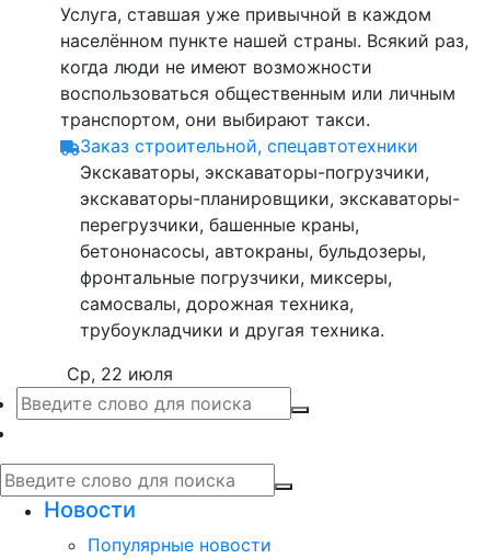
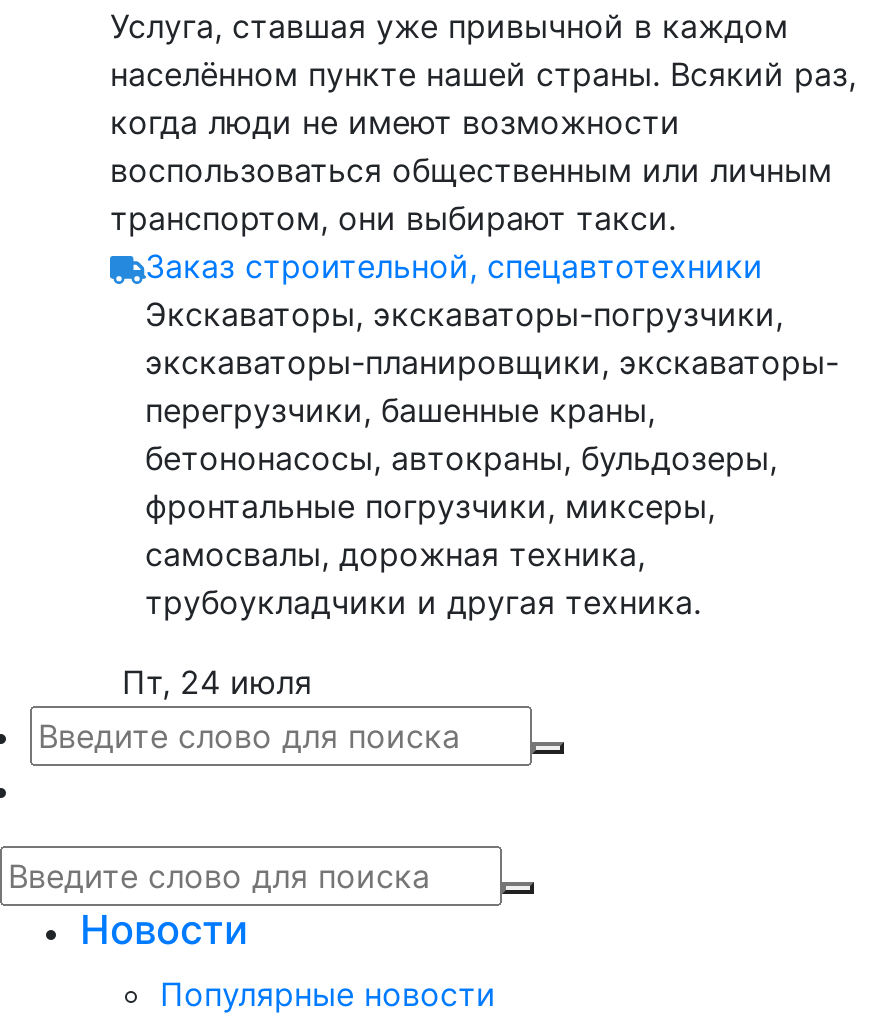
- Ср, 22 июля
+ Пт, 24 июля
